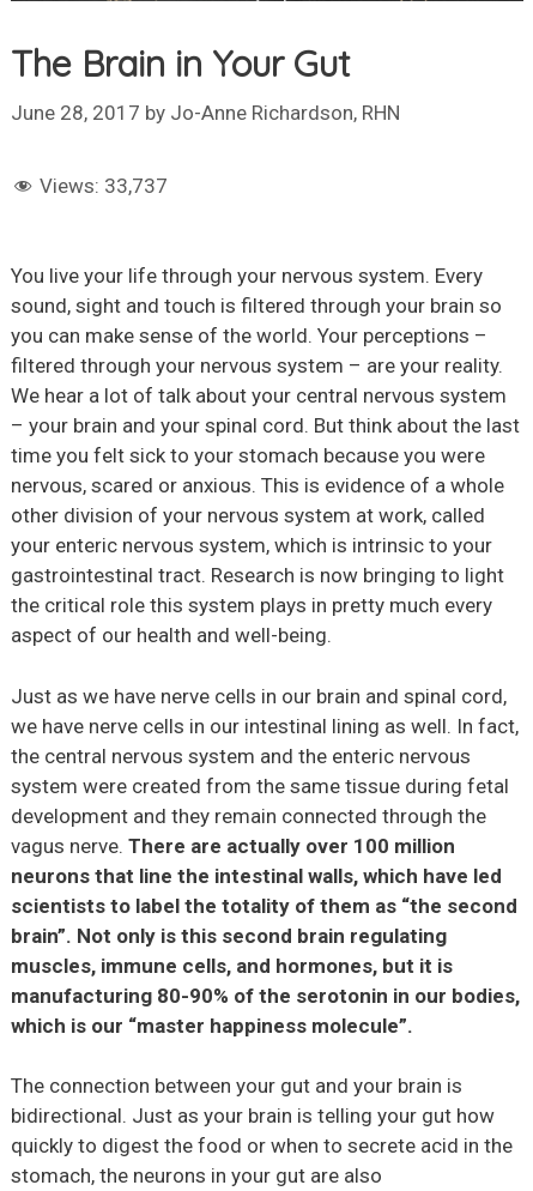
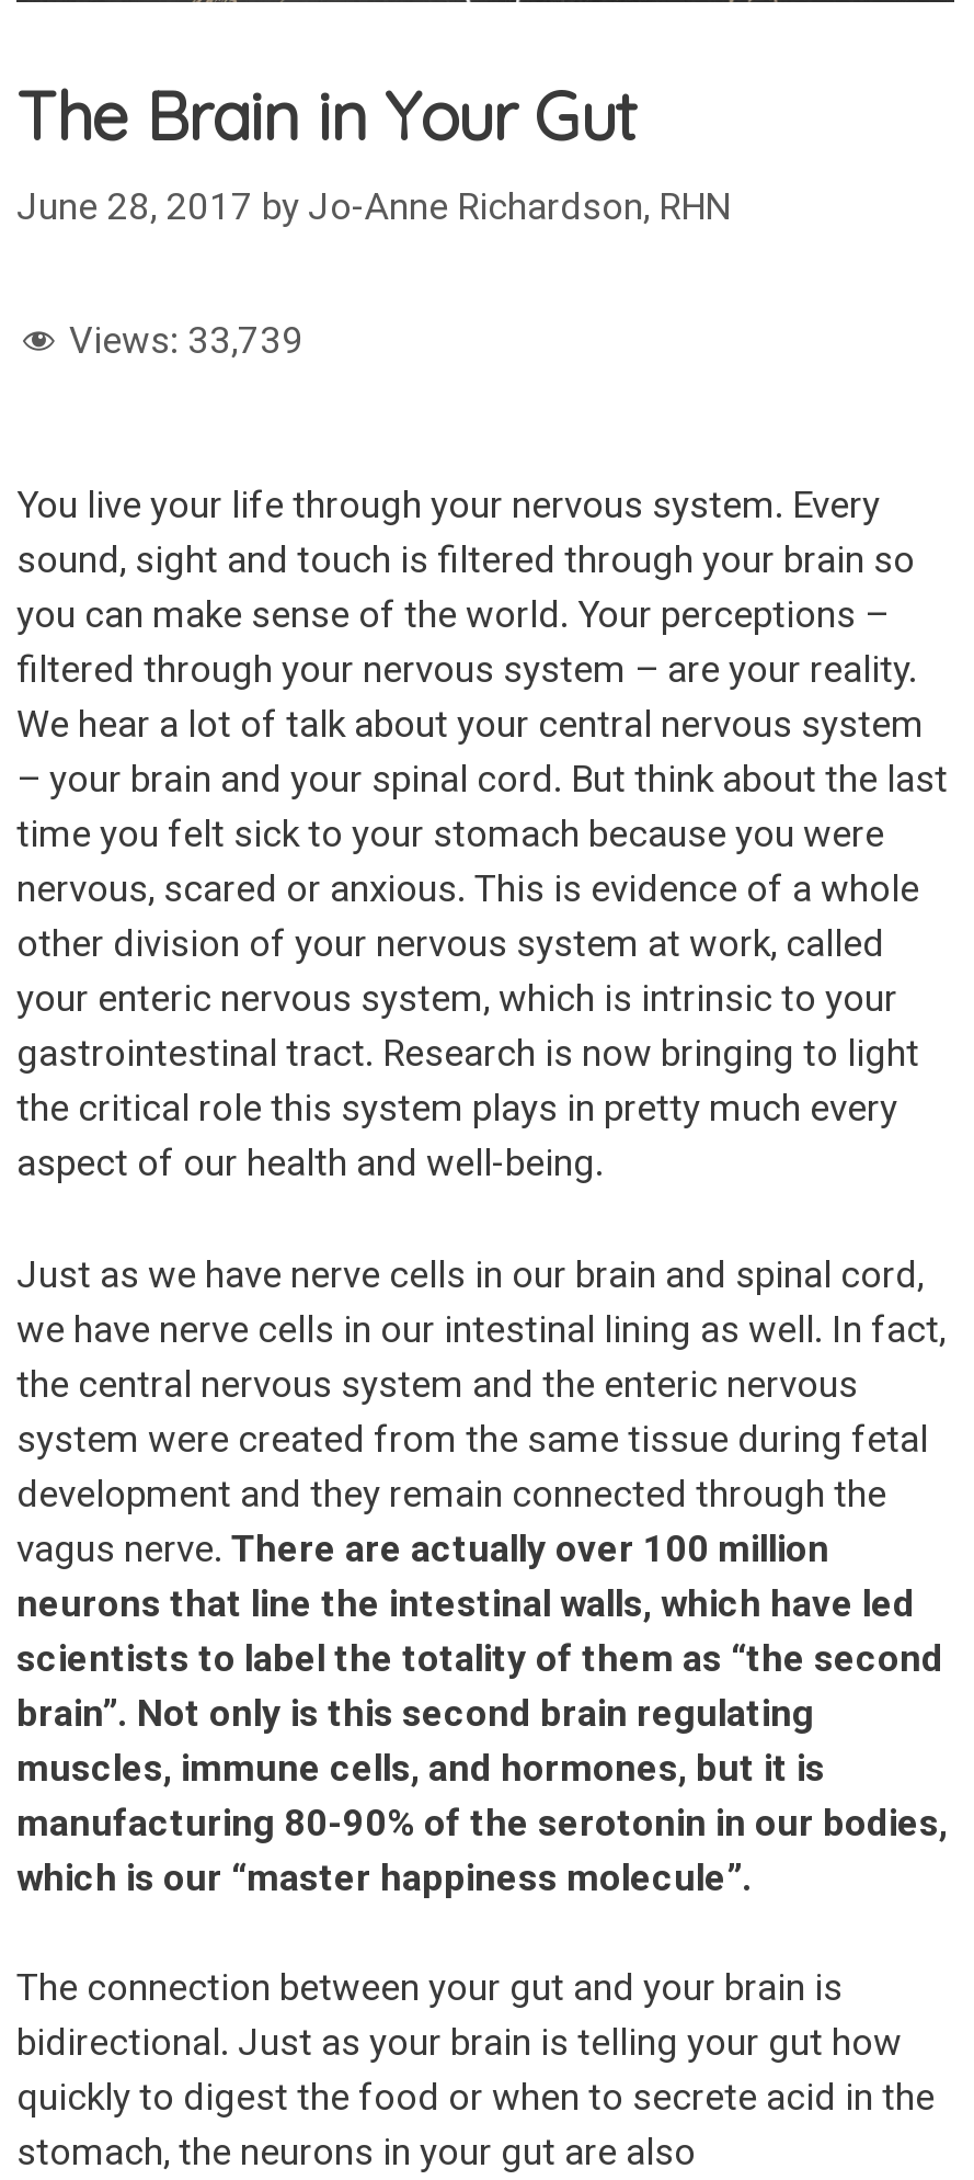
- Views: 33,737
+ Views: 33,739
